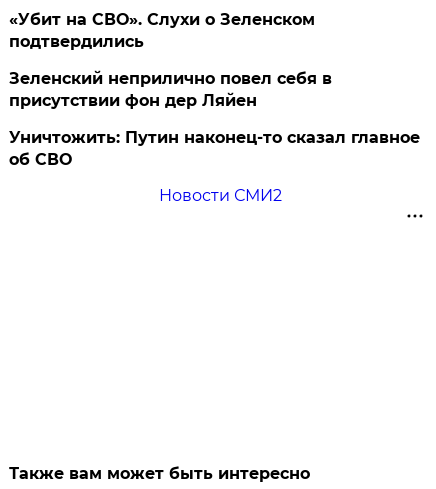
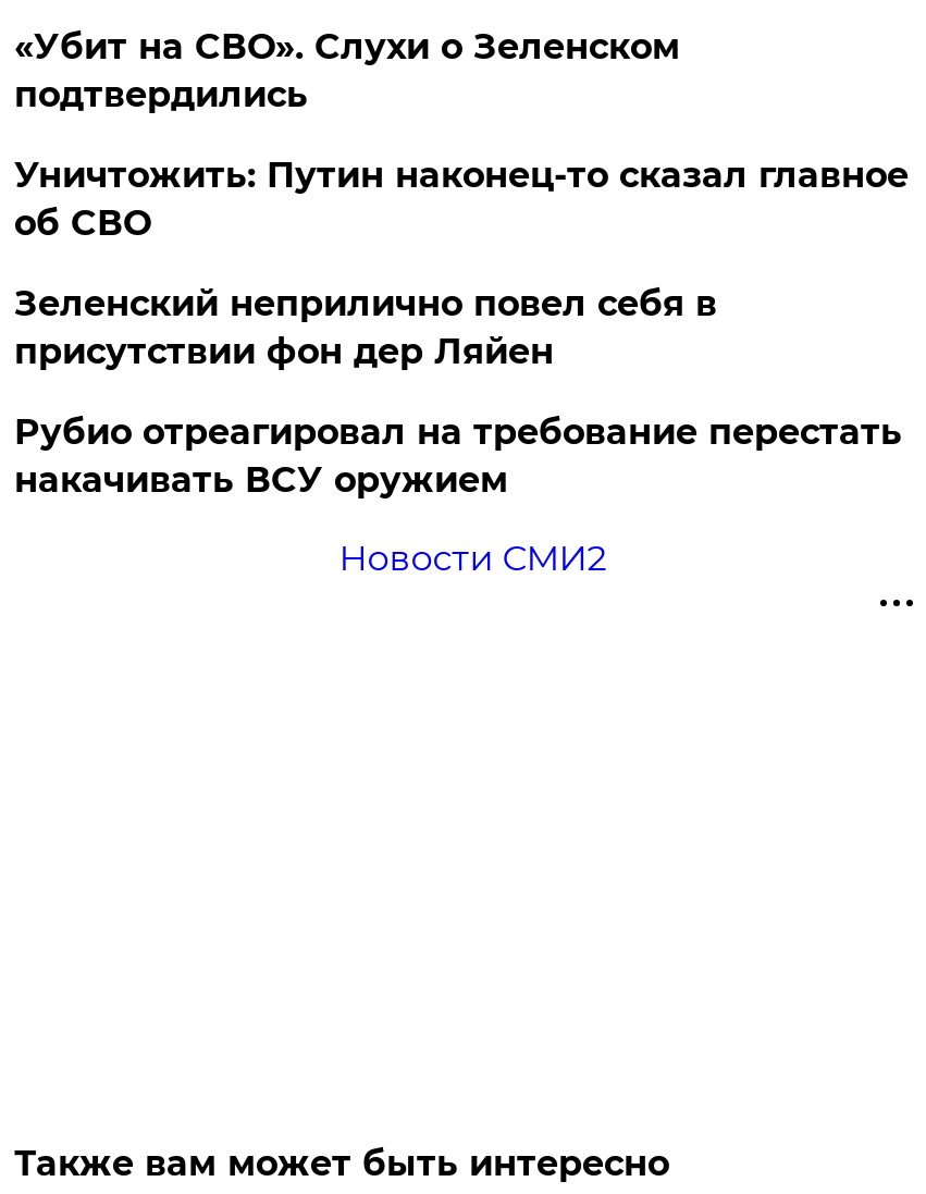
+ Рубио отреагировал на требование перестать
+ накачивать ВСУ оружием

moved up: Уничтожить: Путин наконец-то сказал главное | об СВО
